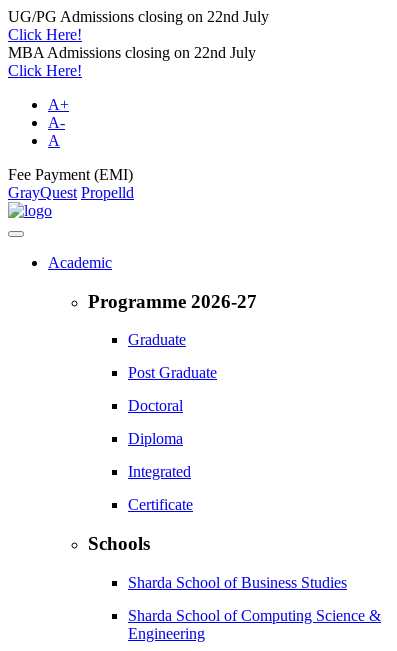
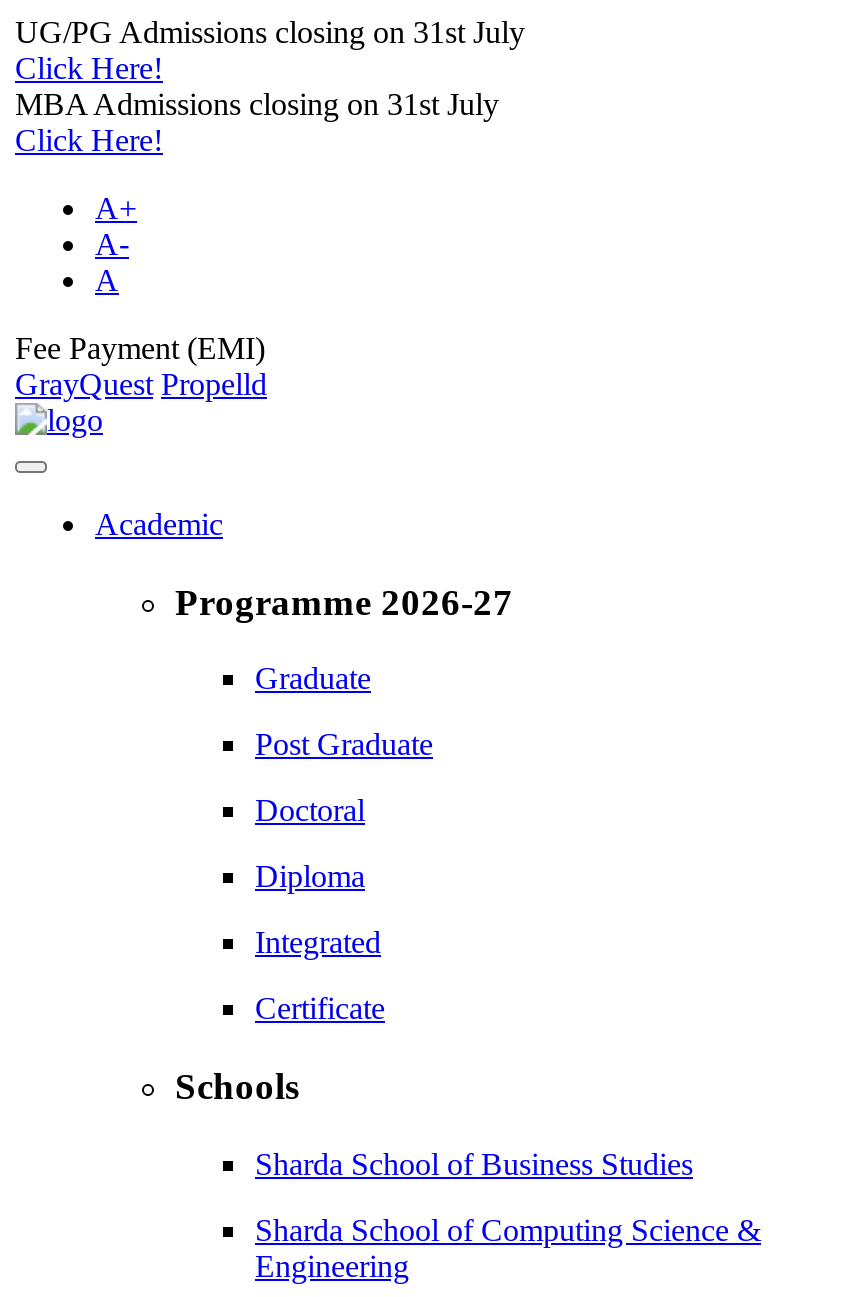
- UG/PG Admissions closing on 22nd July
+ UG/PG Admissions closing on 31st July

- MBA Admissions closing on 22nd July
+ MBA Admissions closing on 31st July
